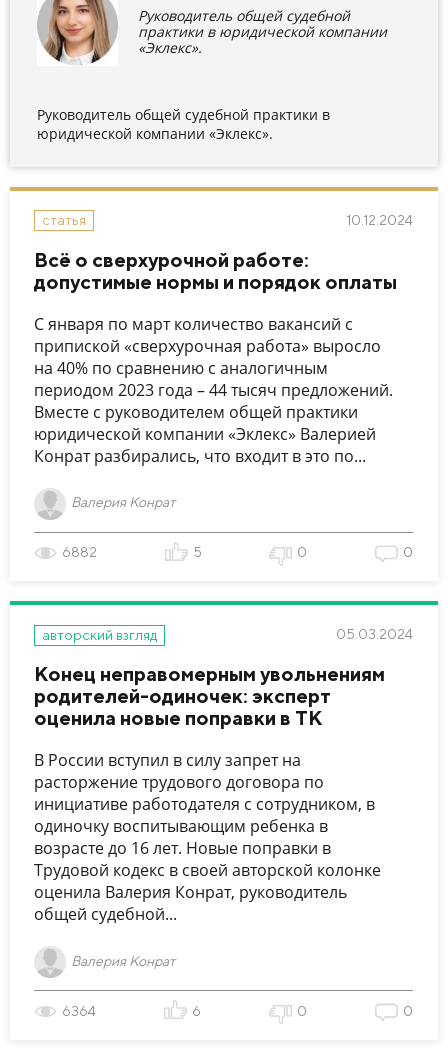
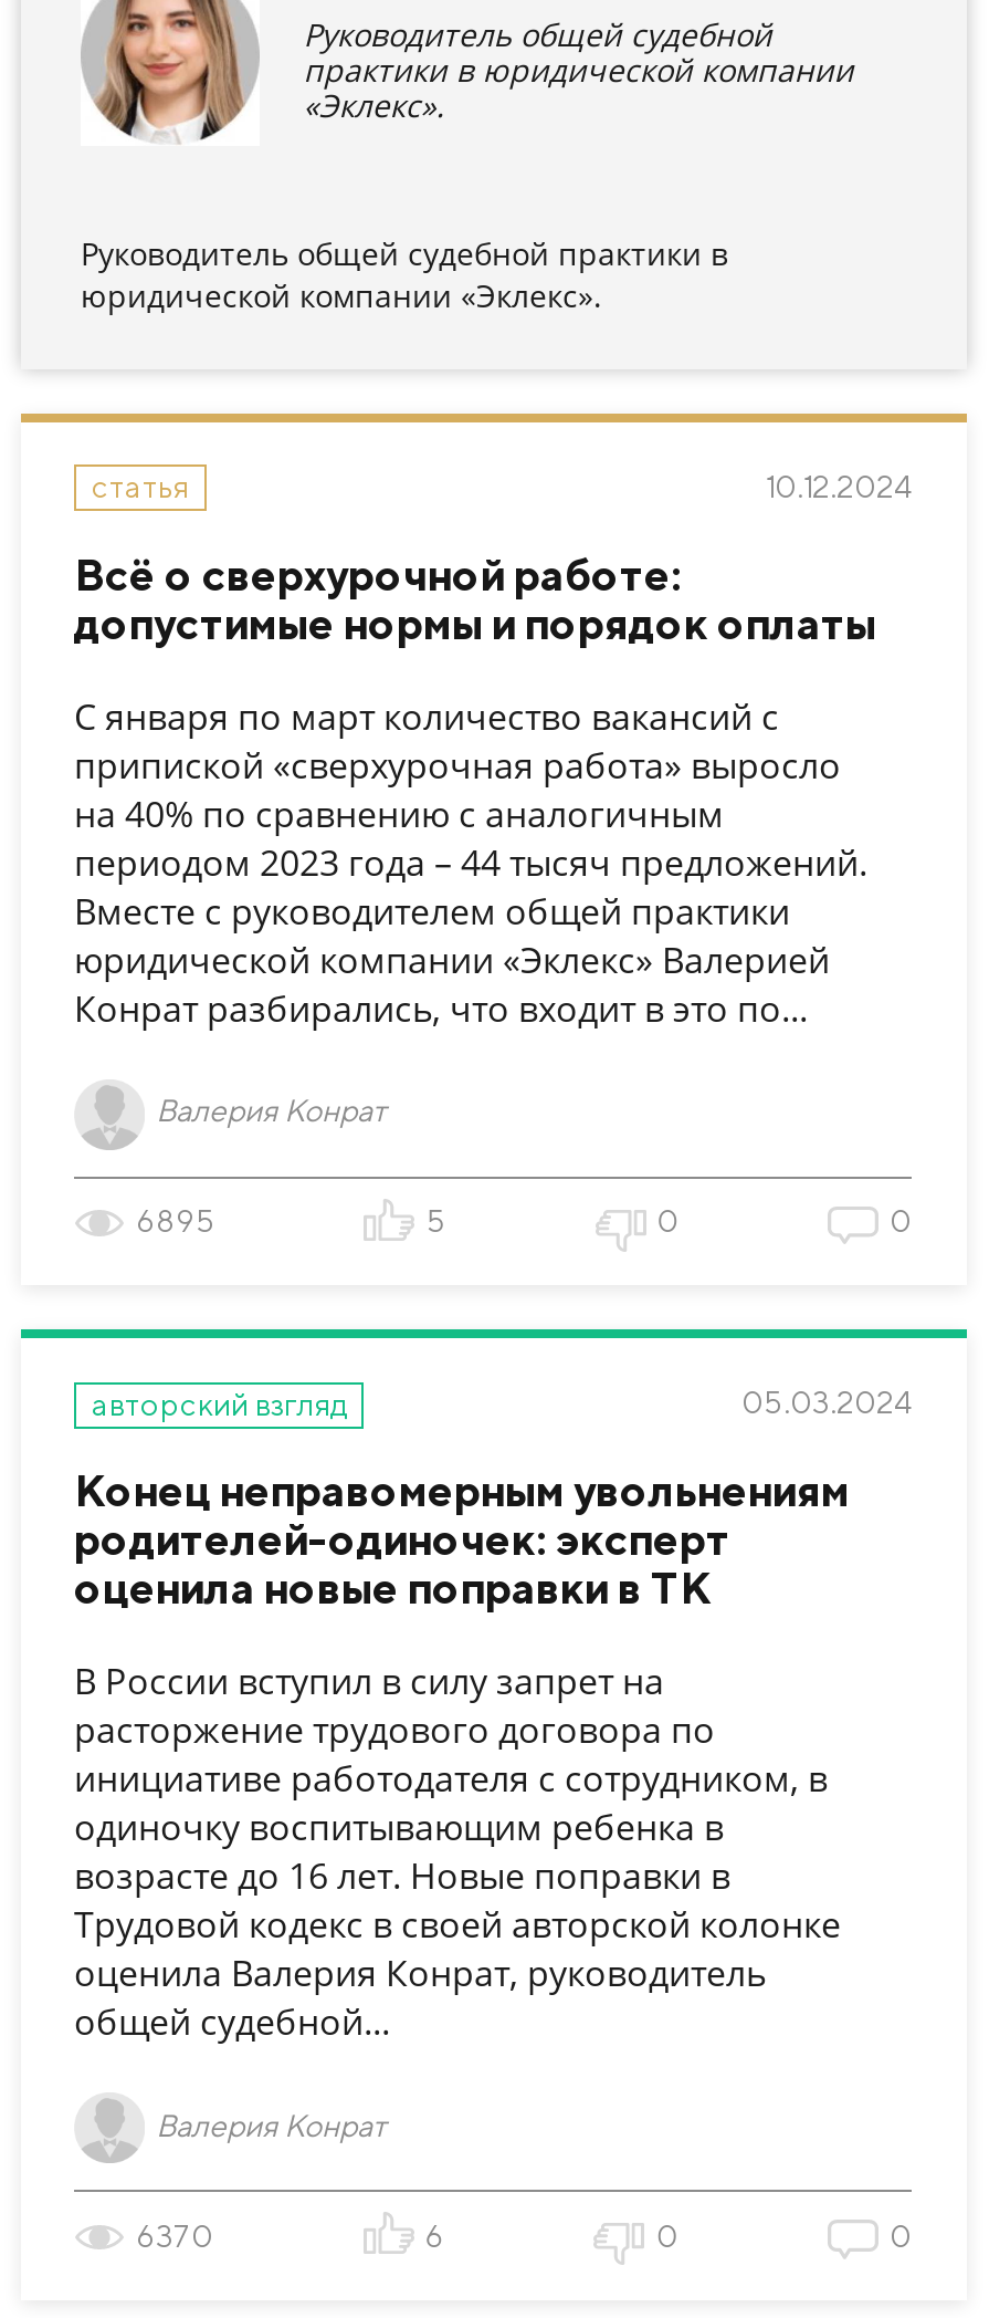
- 6882
+ 6895

- 6364
+ 6370
